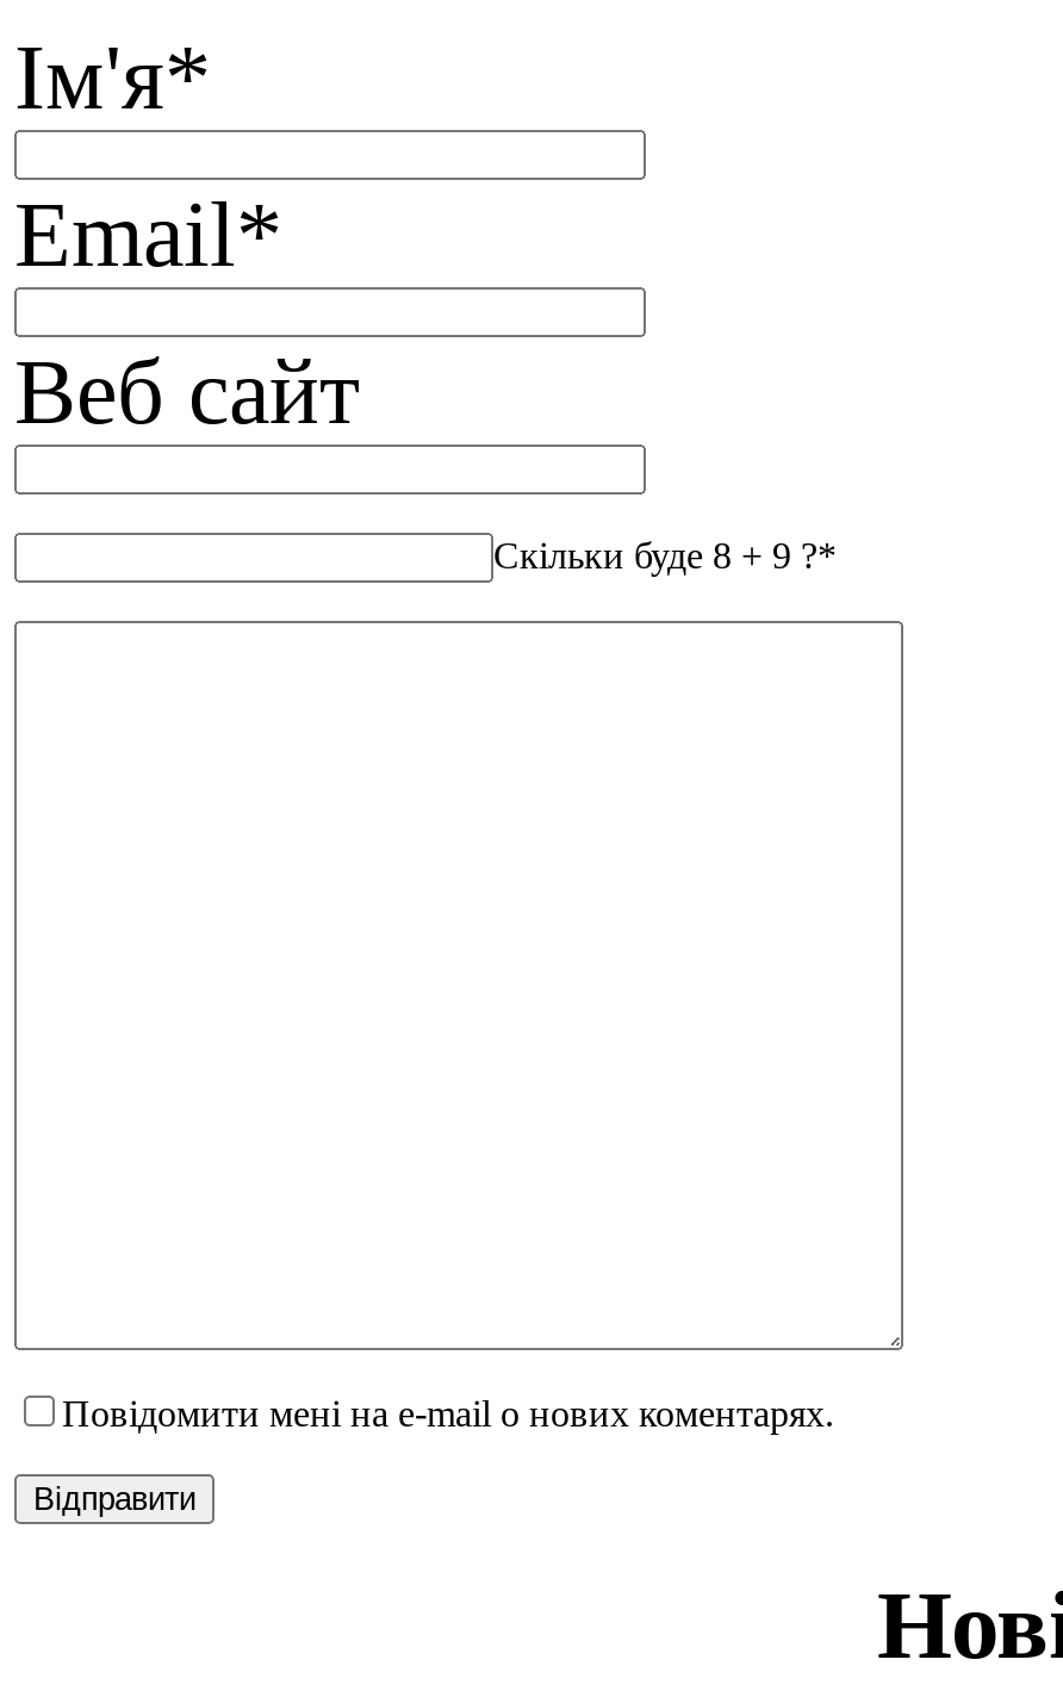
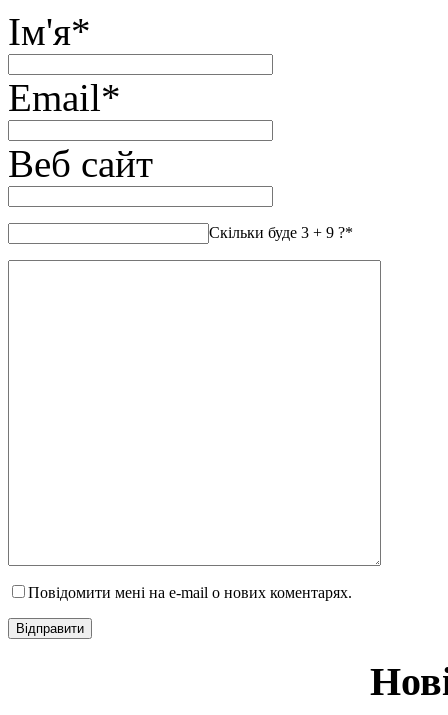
- Скільки буде 8 + 9 ?*
+ Скільки буде 3 + 9 ?*
